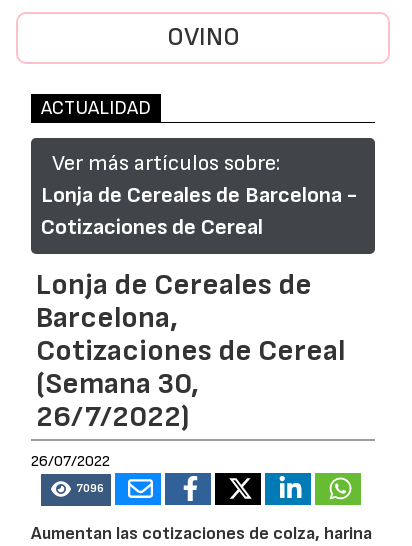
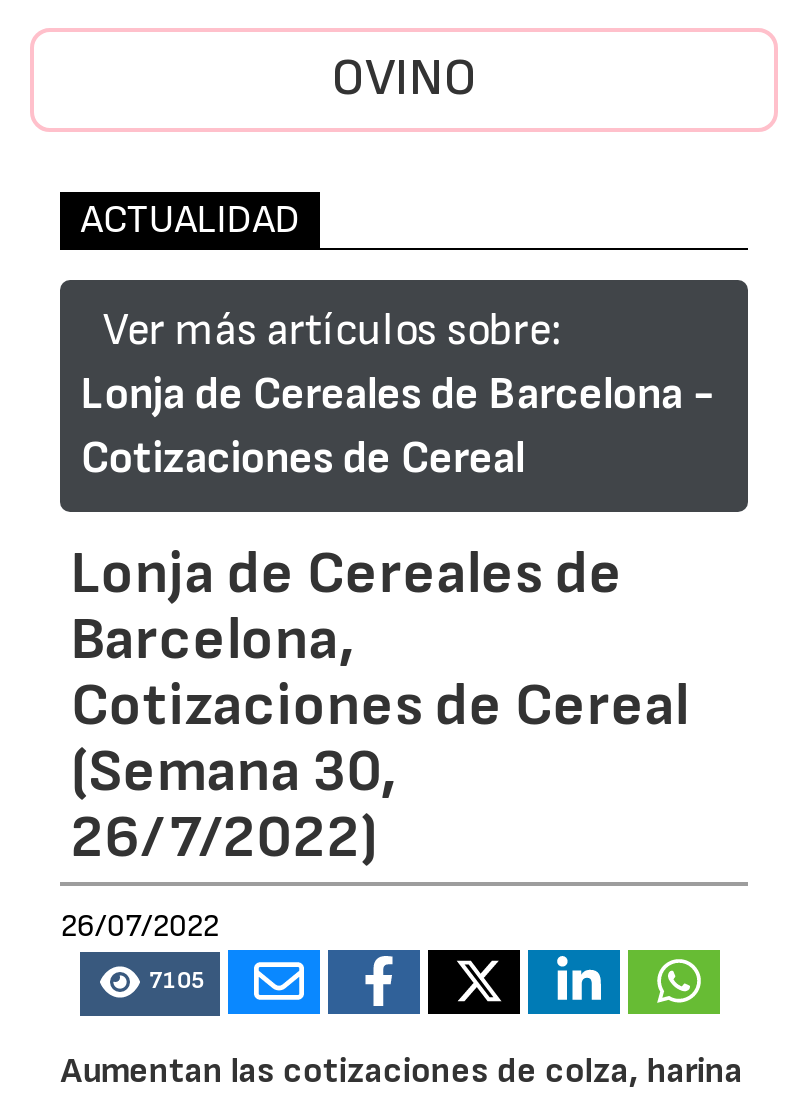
- 7096
+ 7105
